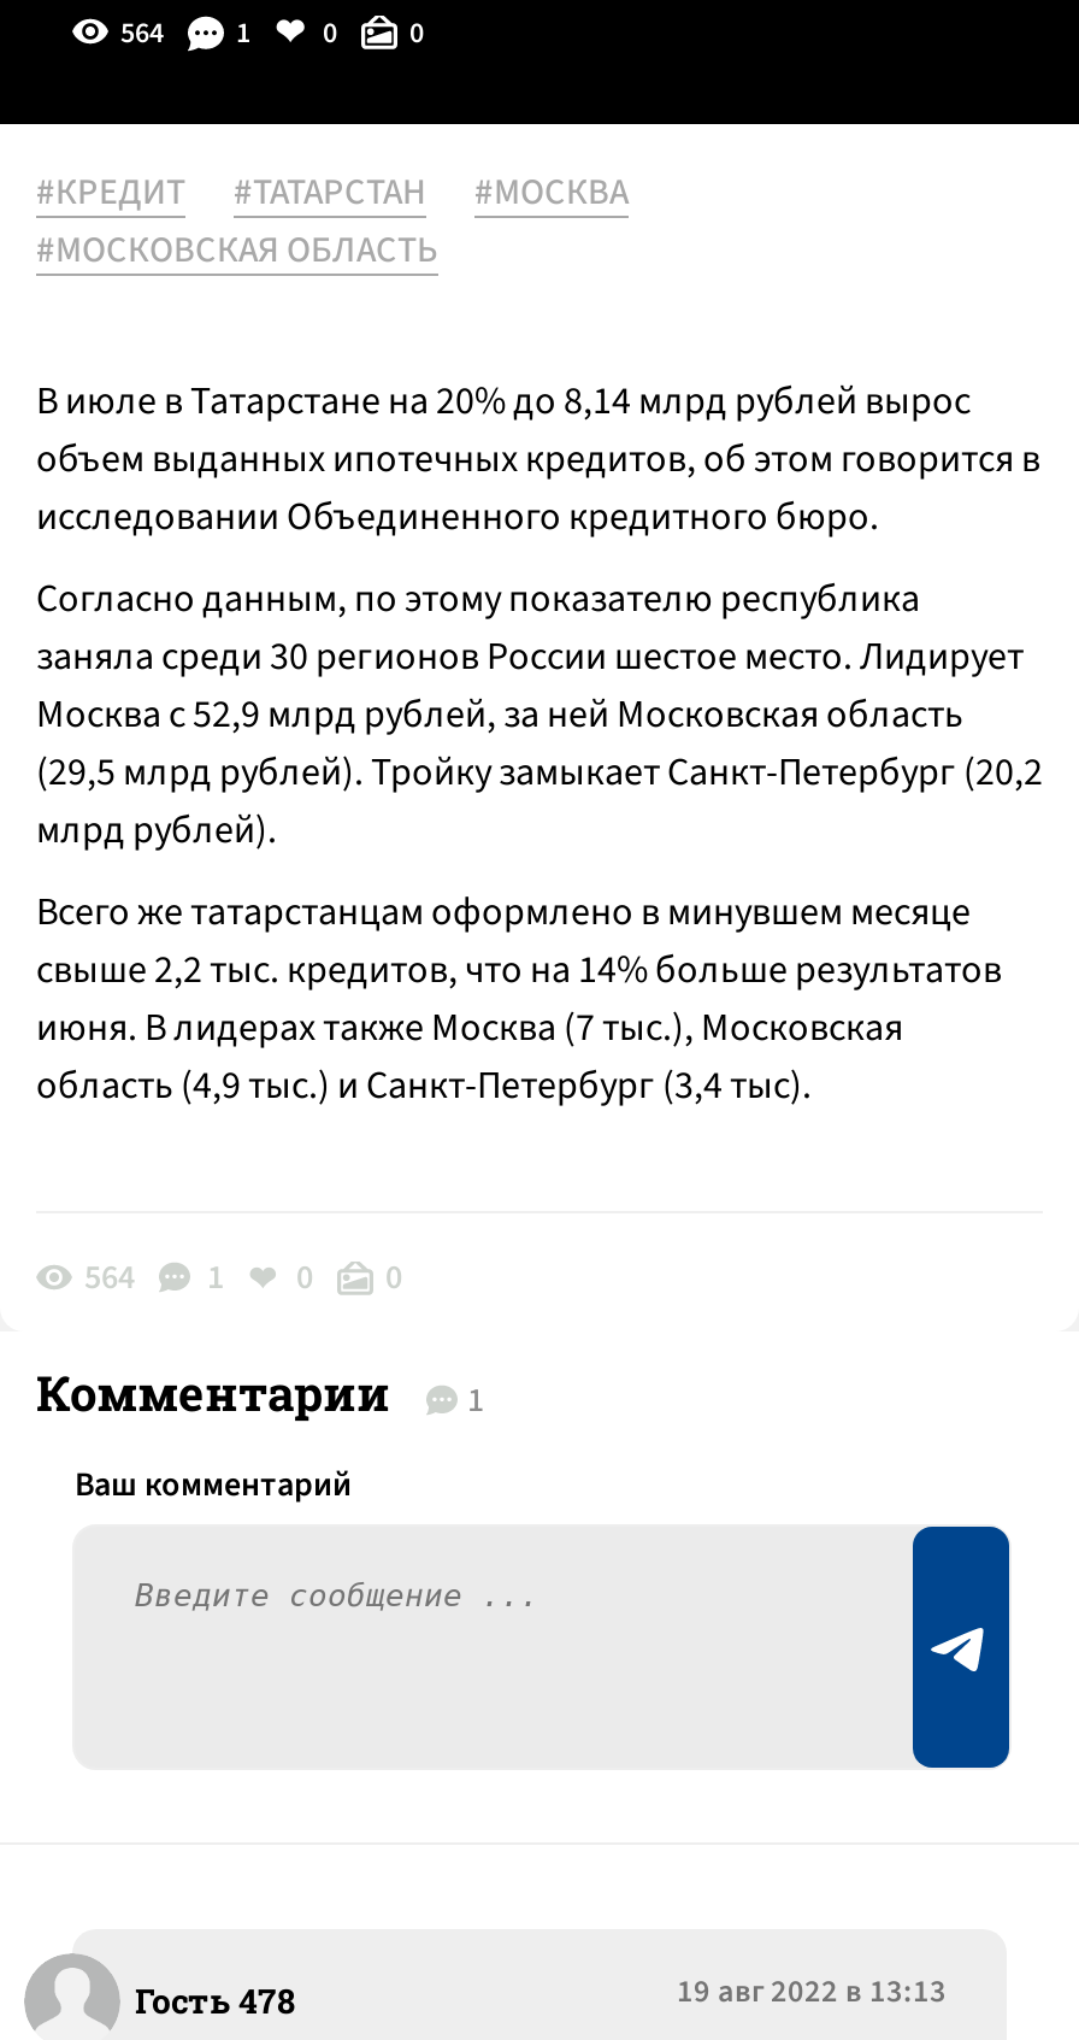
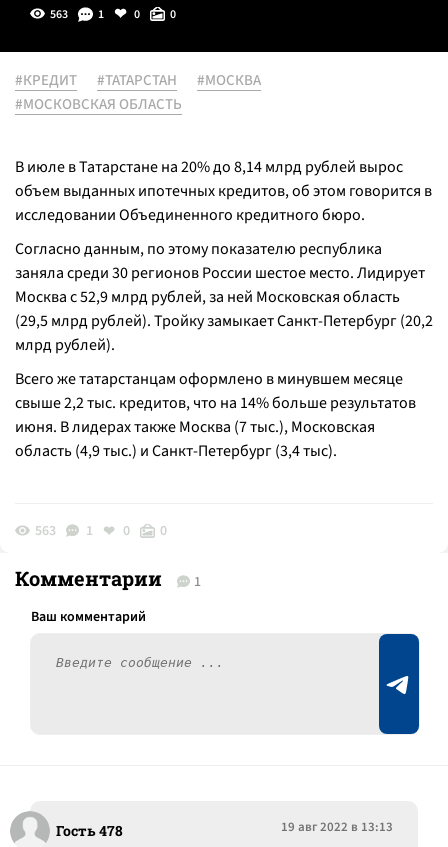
- 564 1 0 0
+ 563 1 0 0

- 564 1 0 0
+ 563 1 0 0
